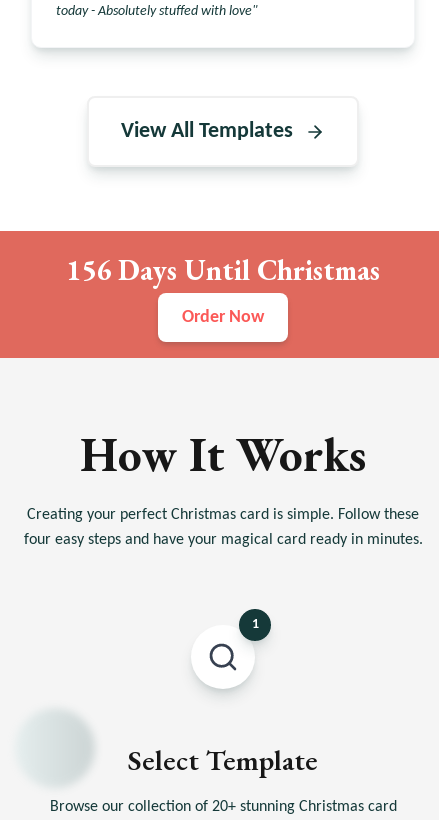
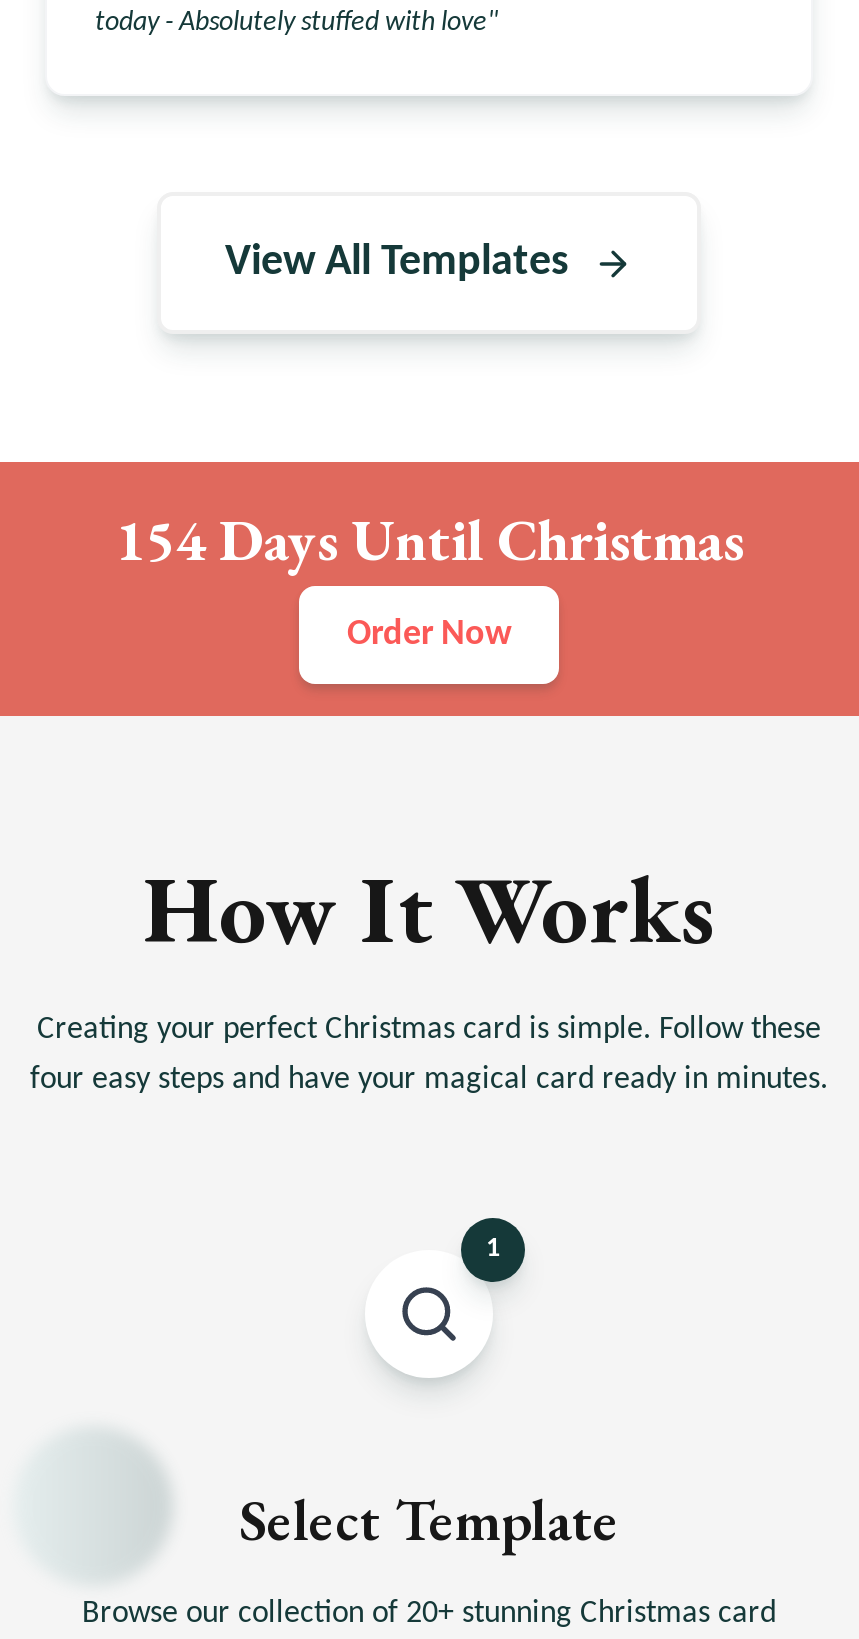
- 156 Days Until Christmas
+ 154 Days Until Christmas
